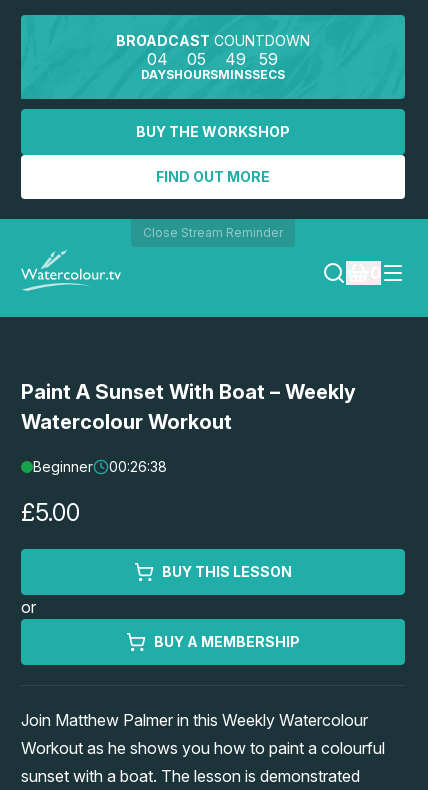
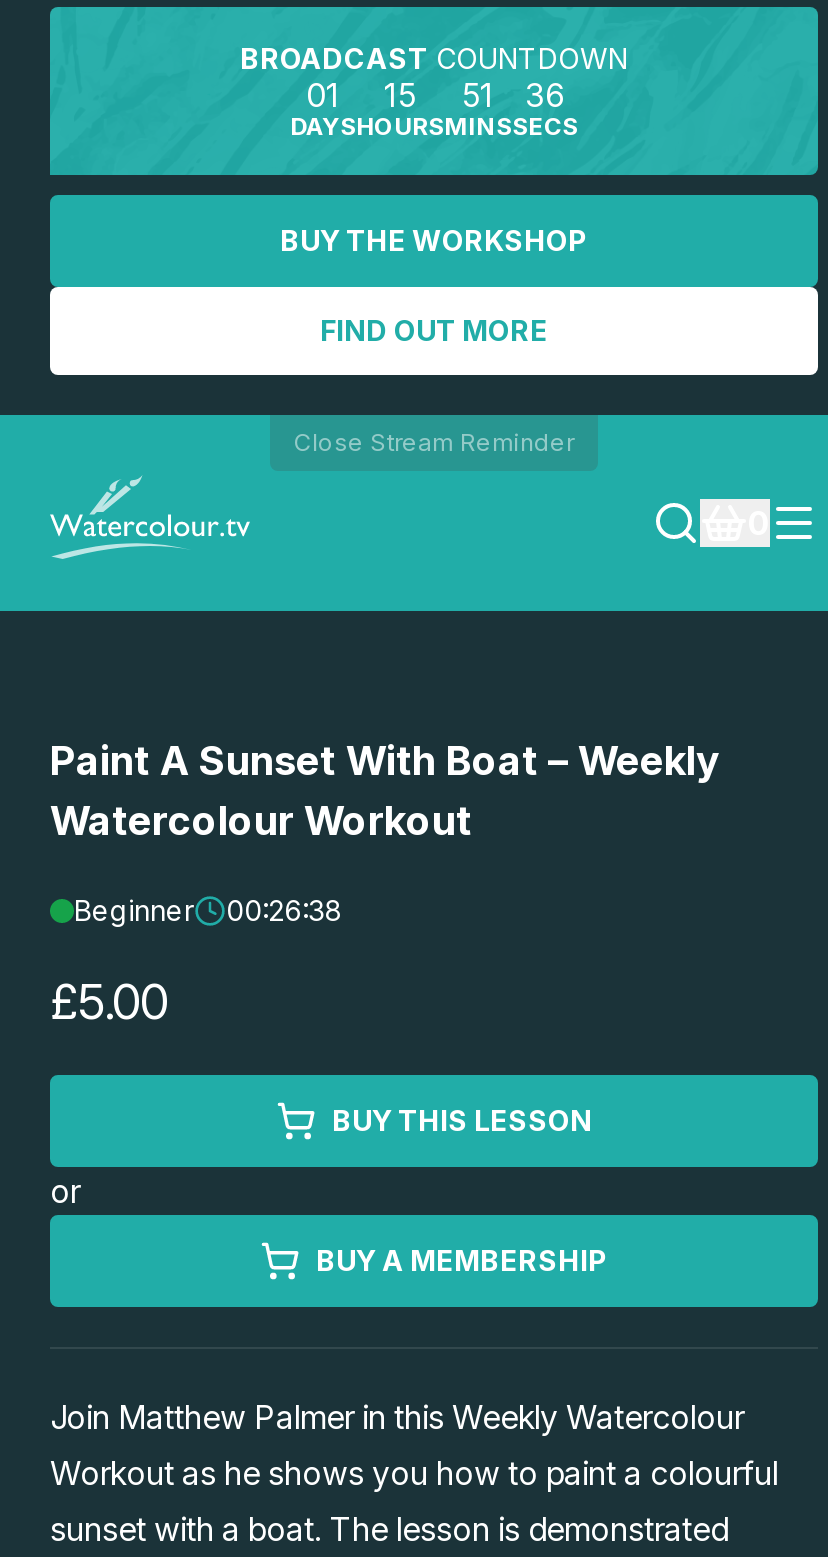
- 04
+ 01

- 05
+ 15

- 49
+ 51

- 59
+ 36
